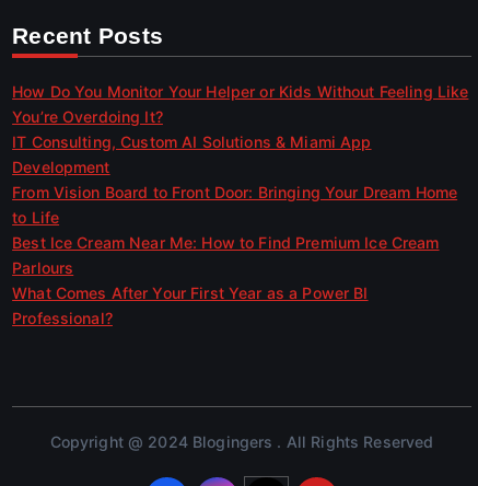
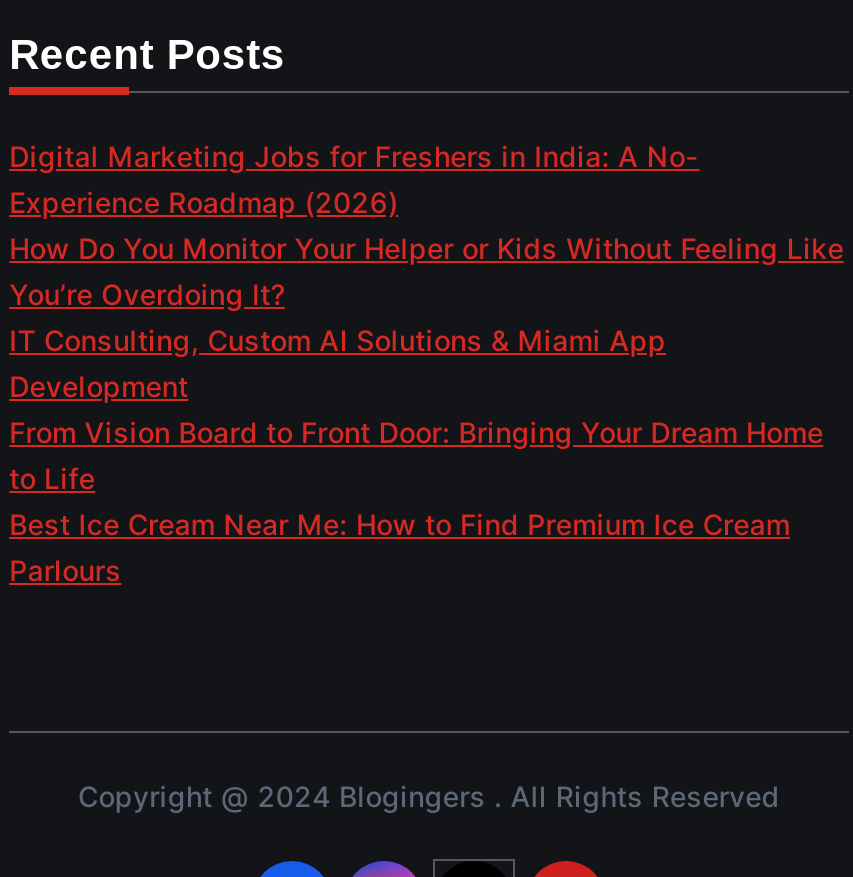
+ Digital Marketing Jobs for Freshers in India: A No-
+ Experience Roadmap (2026)

moved down: How Do You Monitor Your Helper or Kids Without Feeling Like | You’re Overdoing It? | IT Consulting, Custom AI Solutions & Miami App | Development | From Vision Board to Front Door: Bringing Your Dream Home | to Life | Best Ice Cream Near Me: How to Find Premium Ice Cream | Parlours

- What Comes After Your First Year as a Power BI
- Professional?
